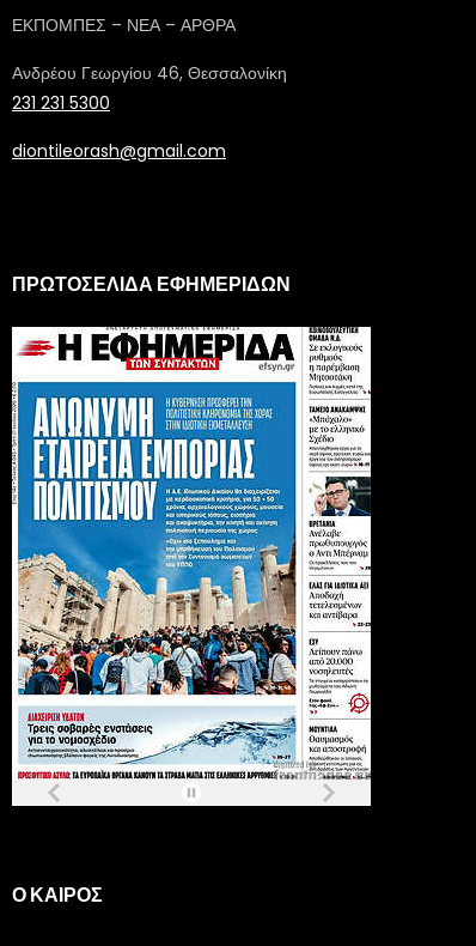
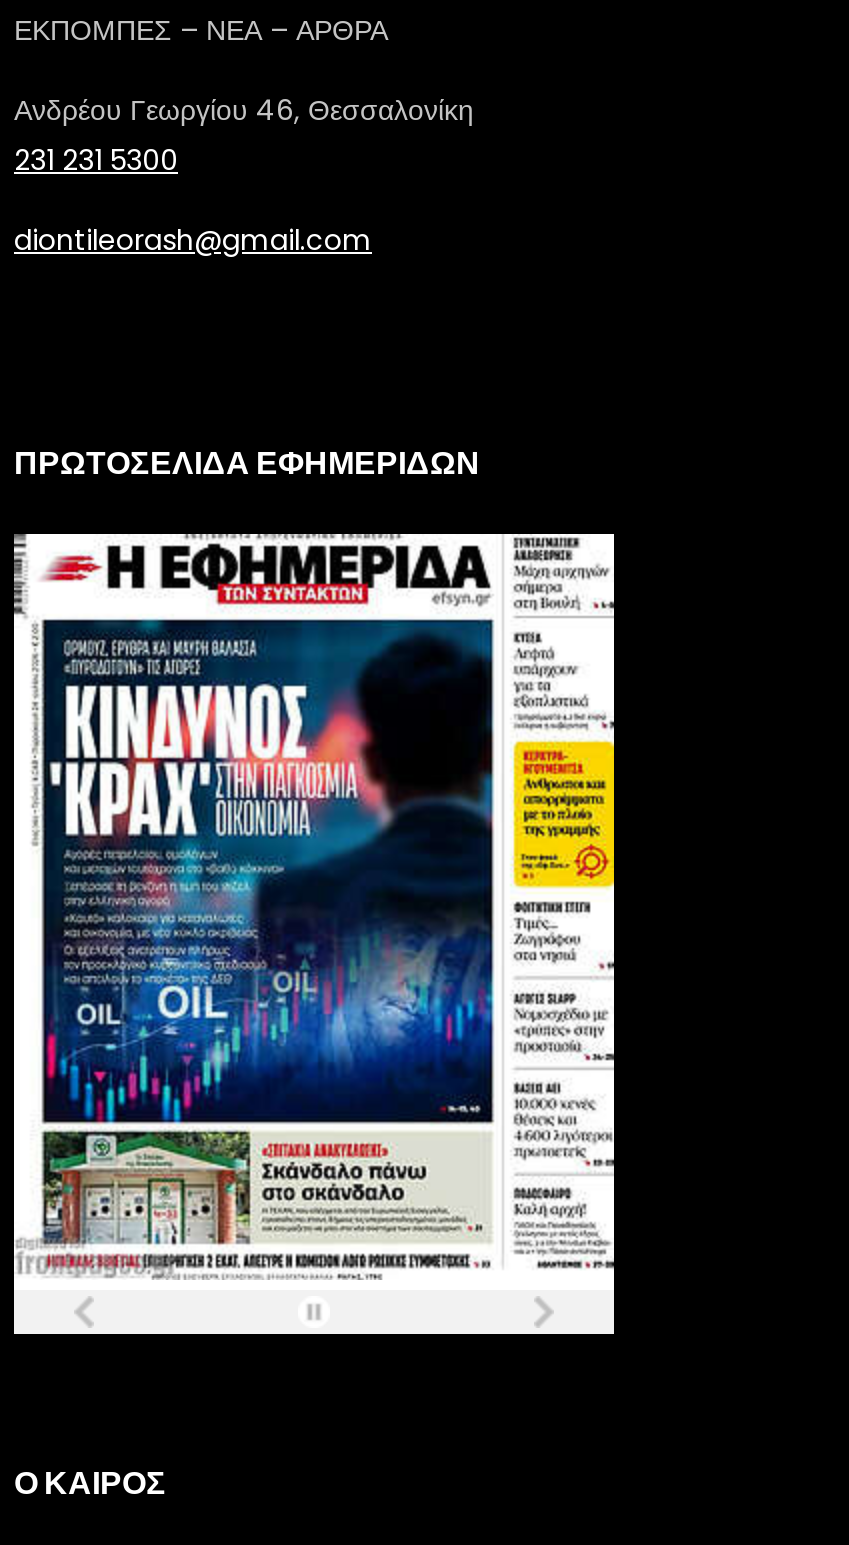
- [image]
+ [image]
